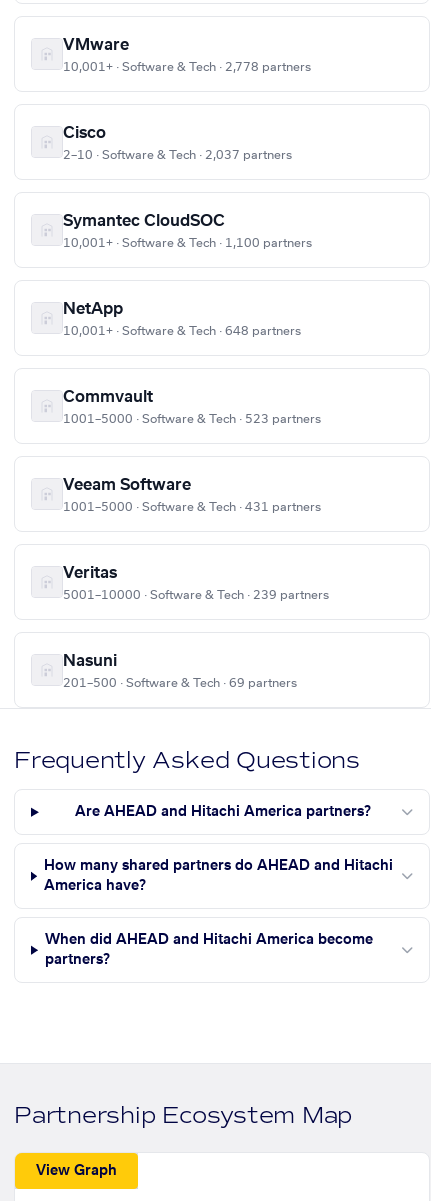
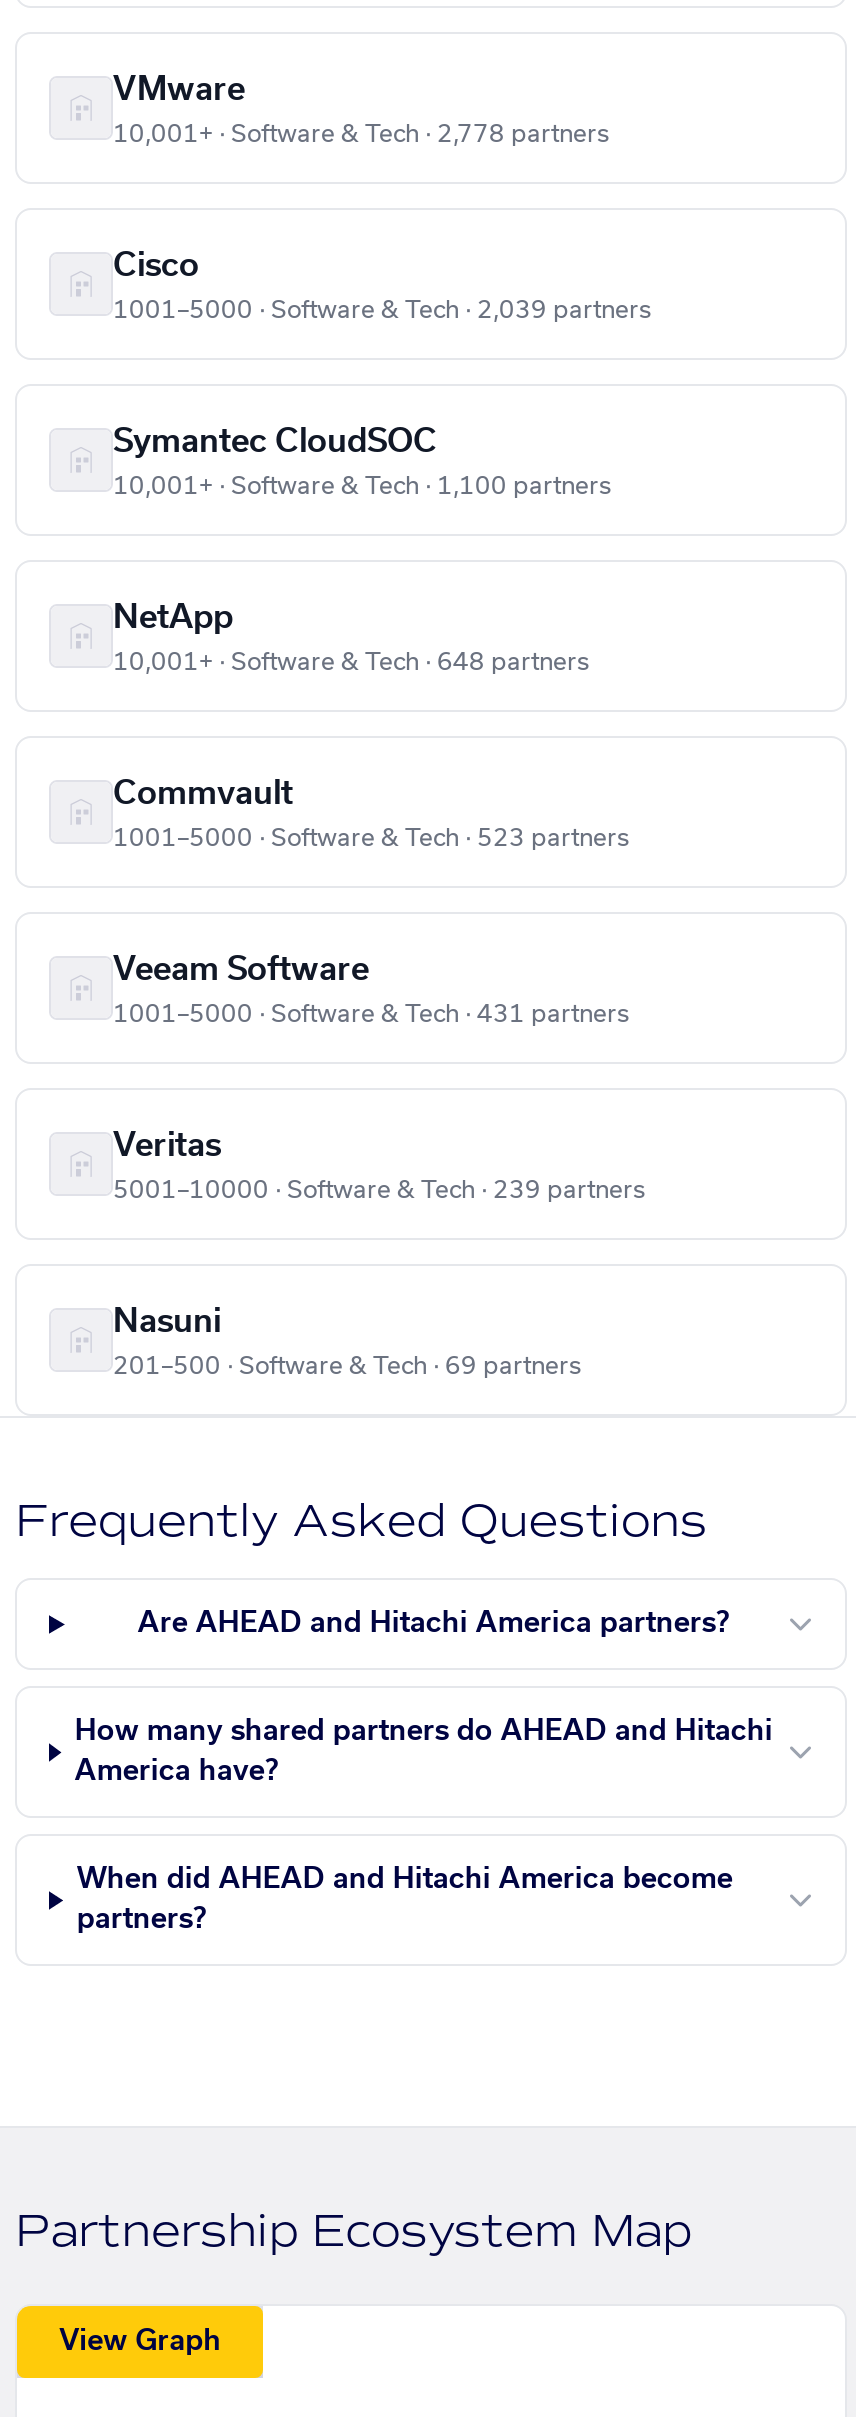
- 2–10 · Software & Tech · 2,037 partners
+ 1001–5000 · Software & Tech · 2,039 partners
